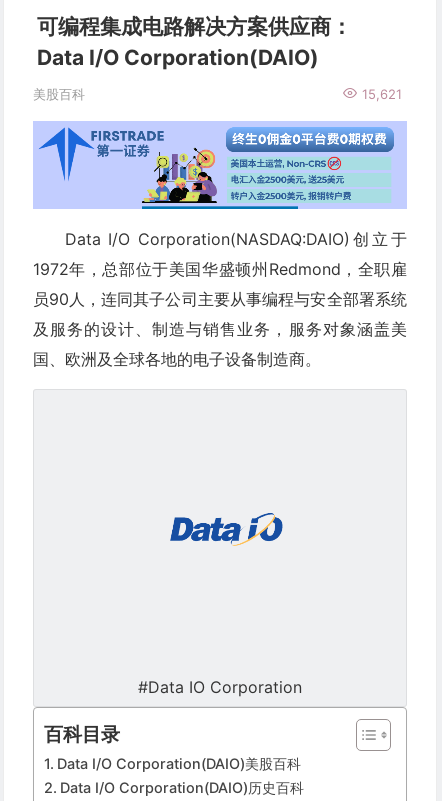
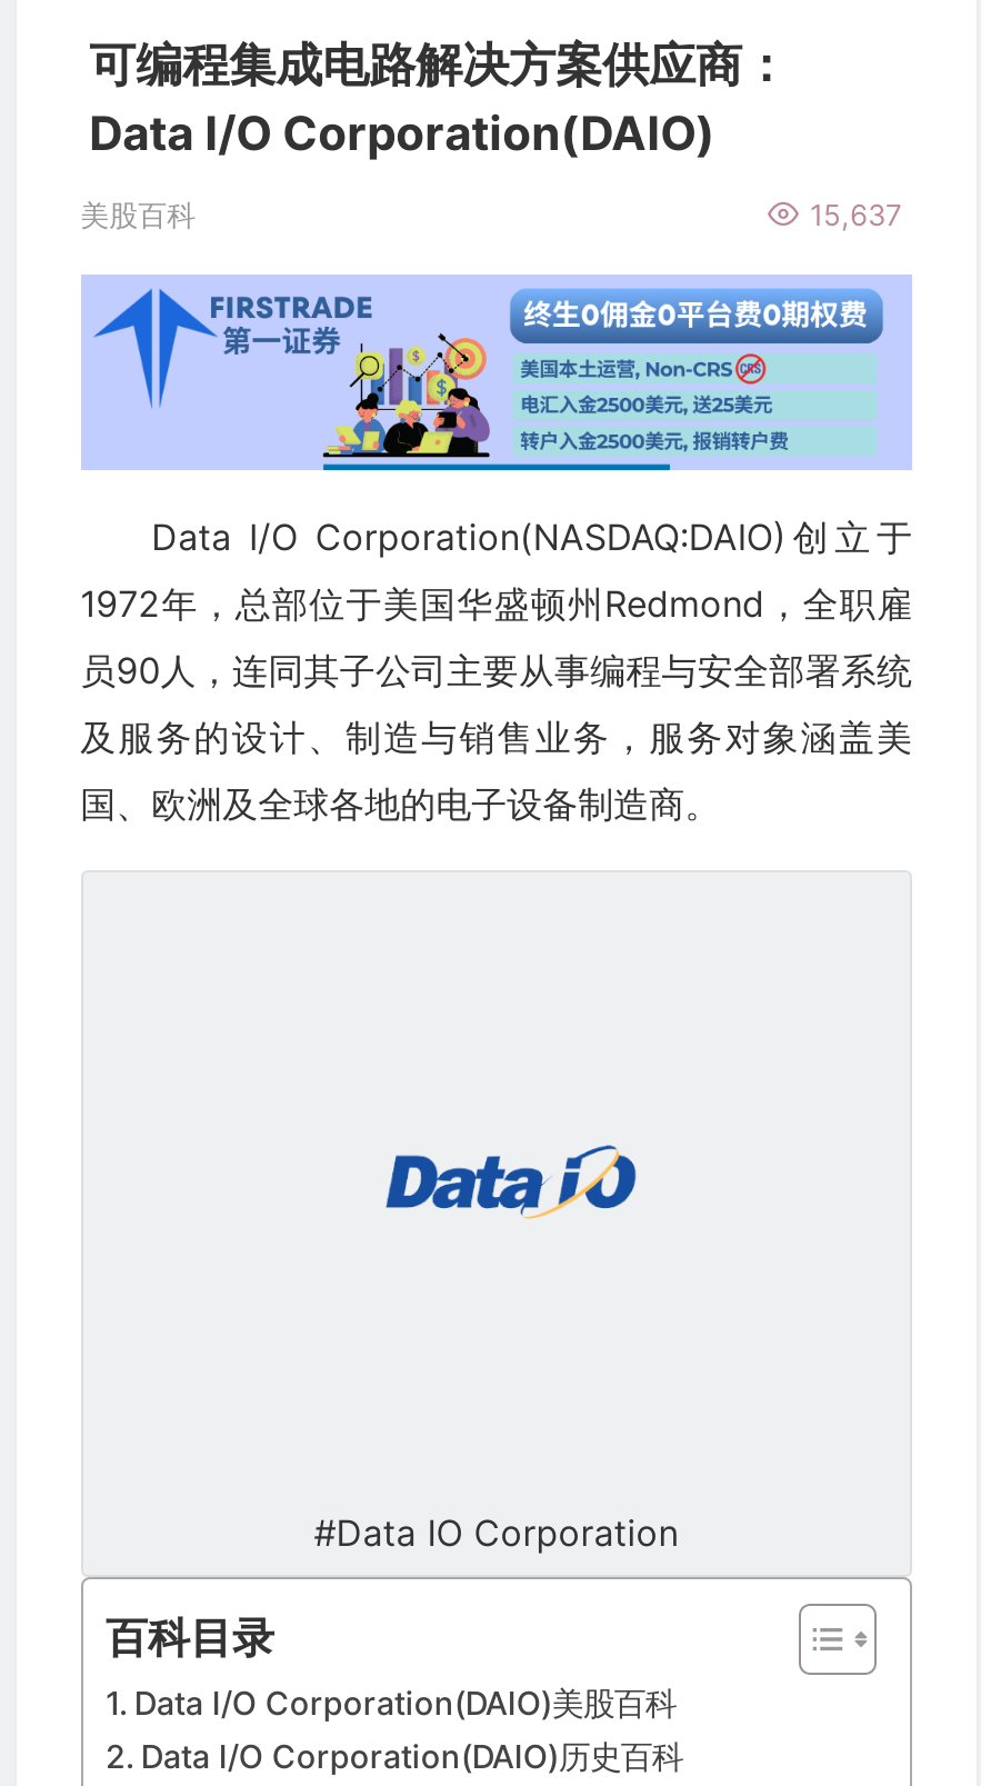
- 15,621
+ 15,637
